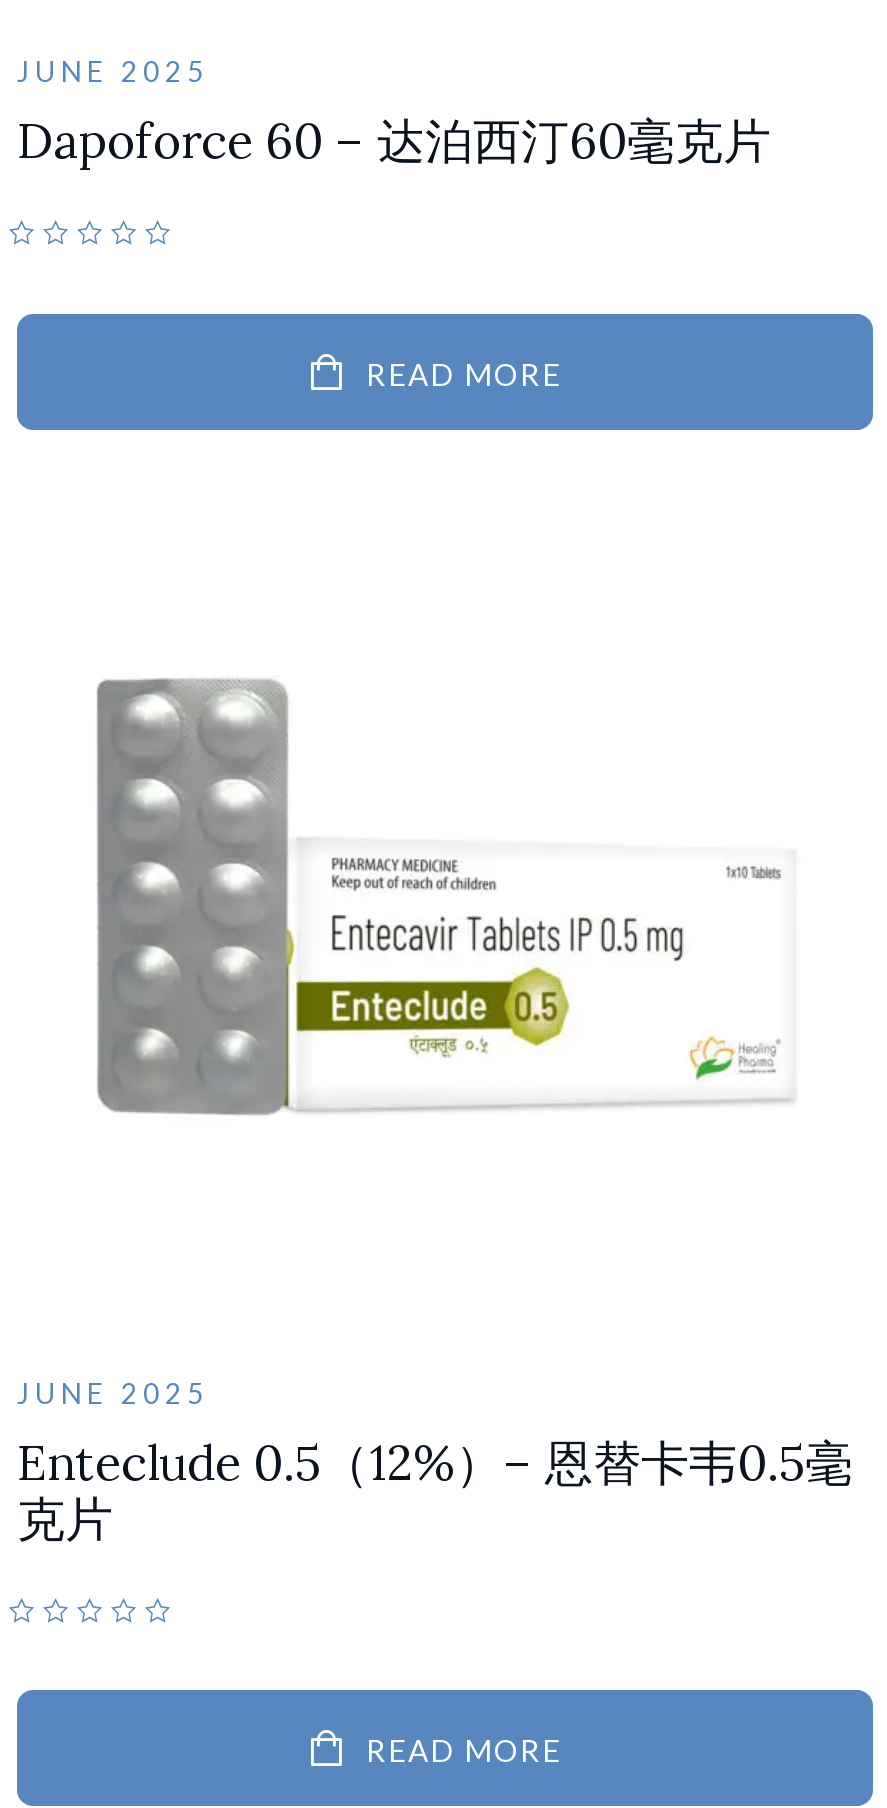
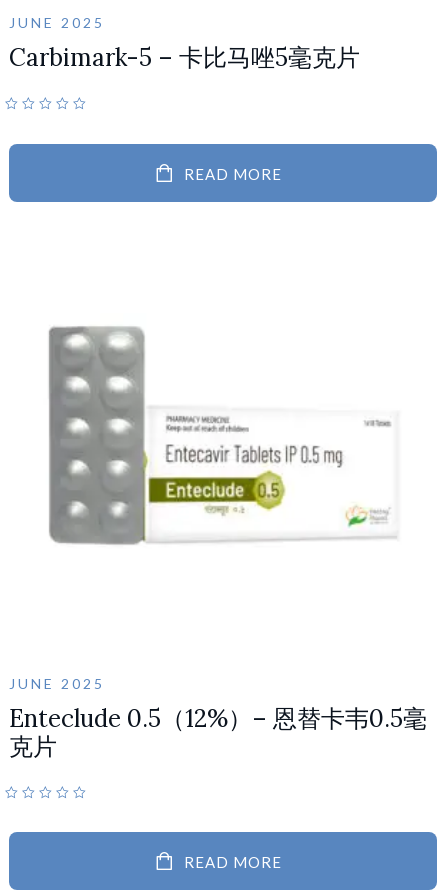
- Dapoforce 60 – 达泊西汀60毫克片
+ Carbimark-5 – 卡比马唑5毫克片
